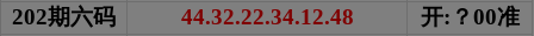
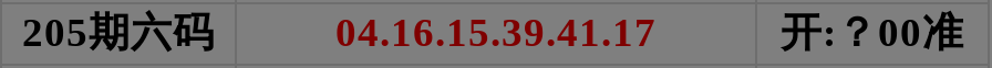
- 202期六码
+ 205期六码

- 44.32.22.34.12.48
+ 04.16.15.39.41.17
